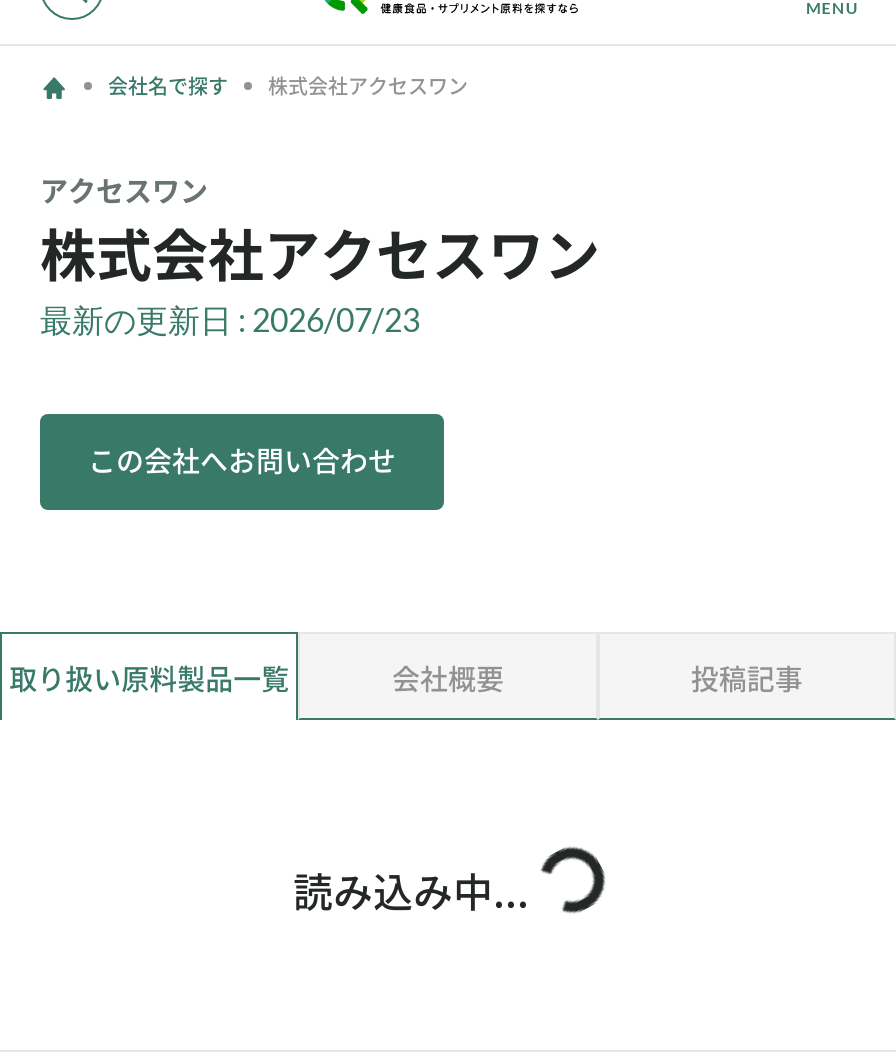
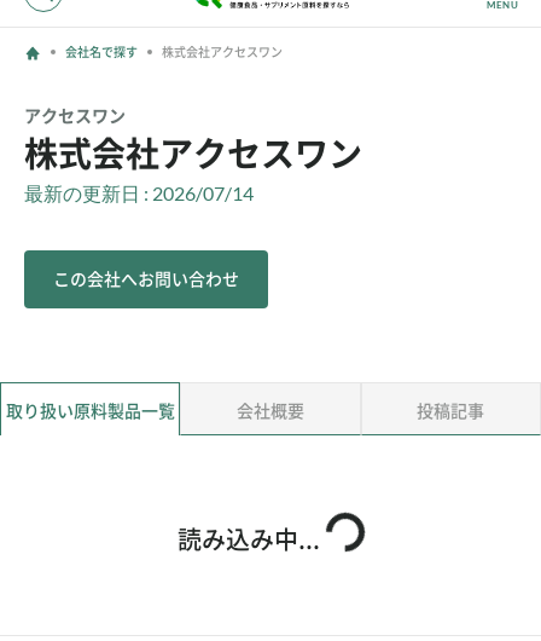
- 最新の更新日 : 2026/07/23
+ 最新の更新日 : 2026/07/14
